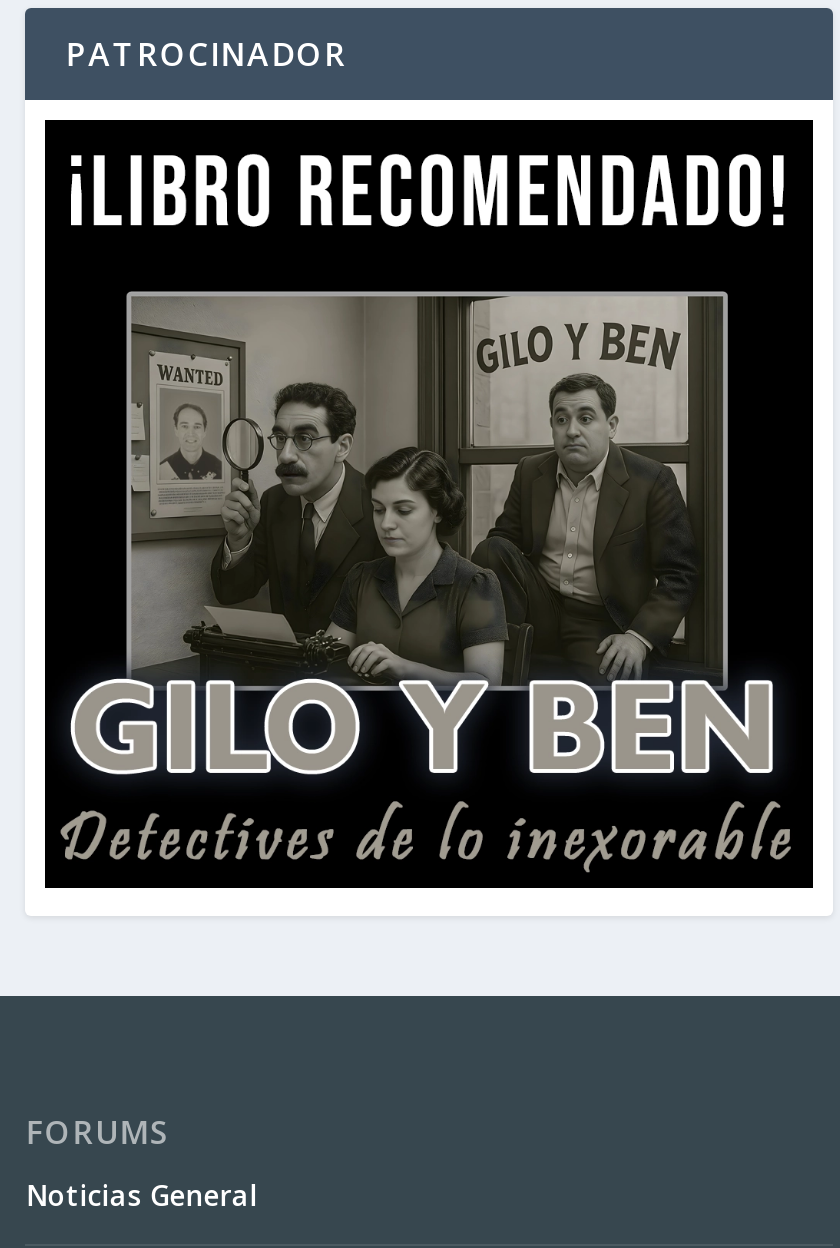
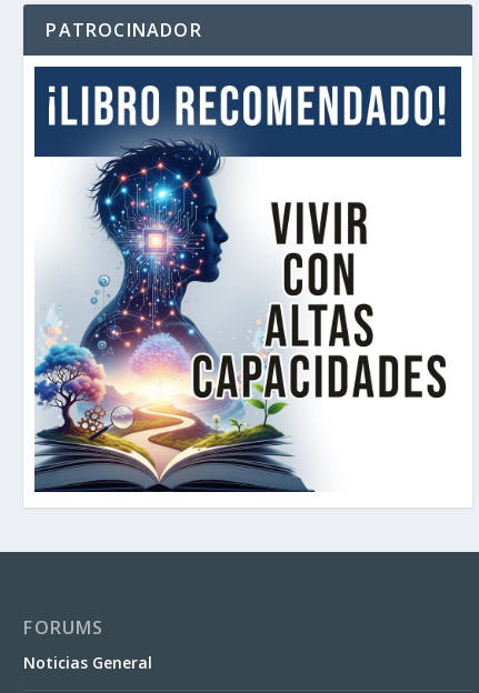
- [image]
+ [image]
